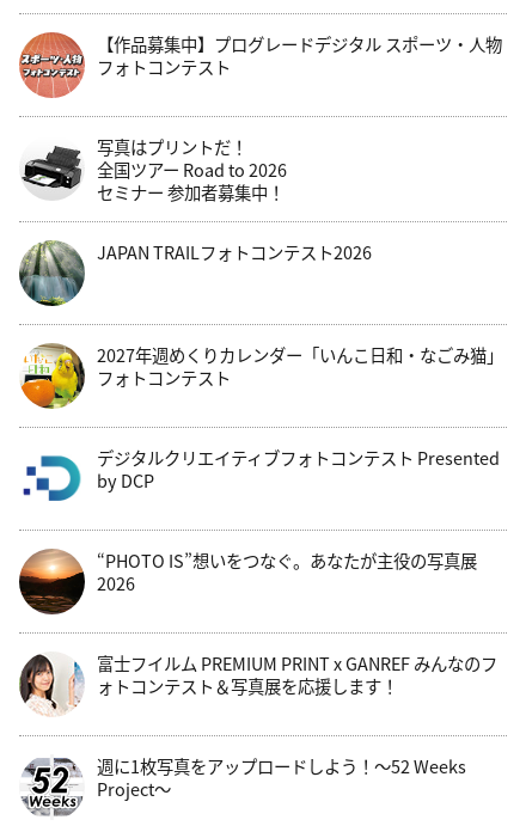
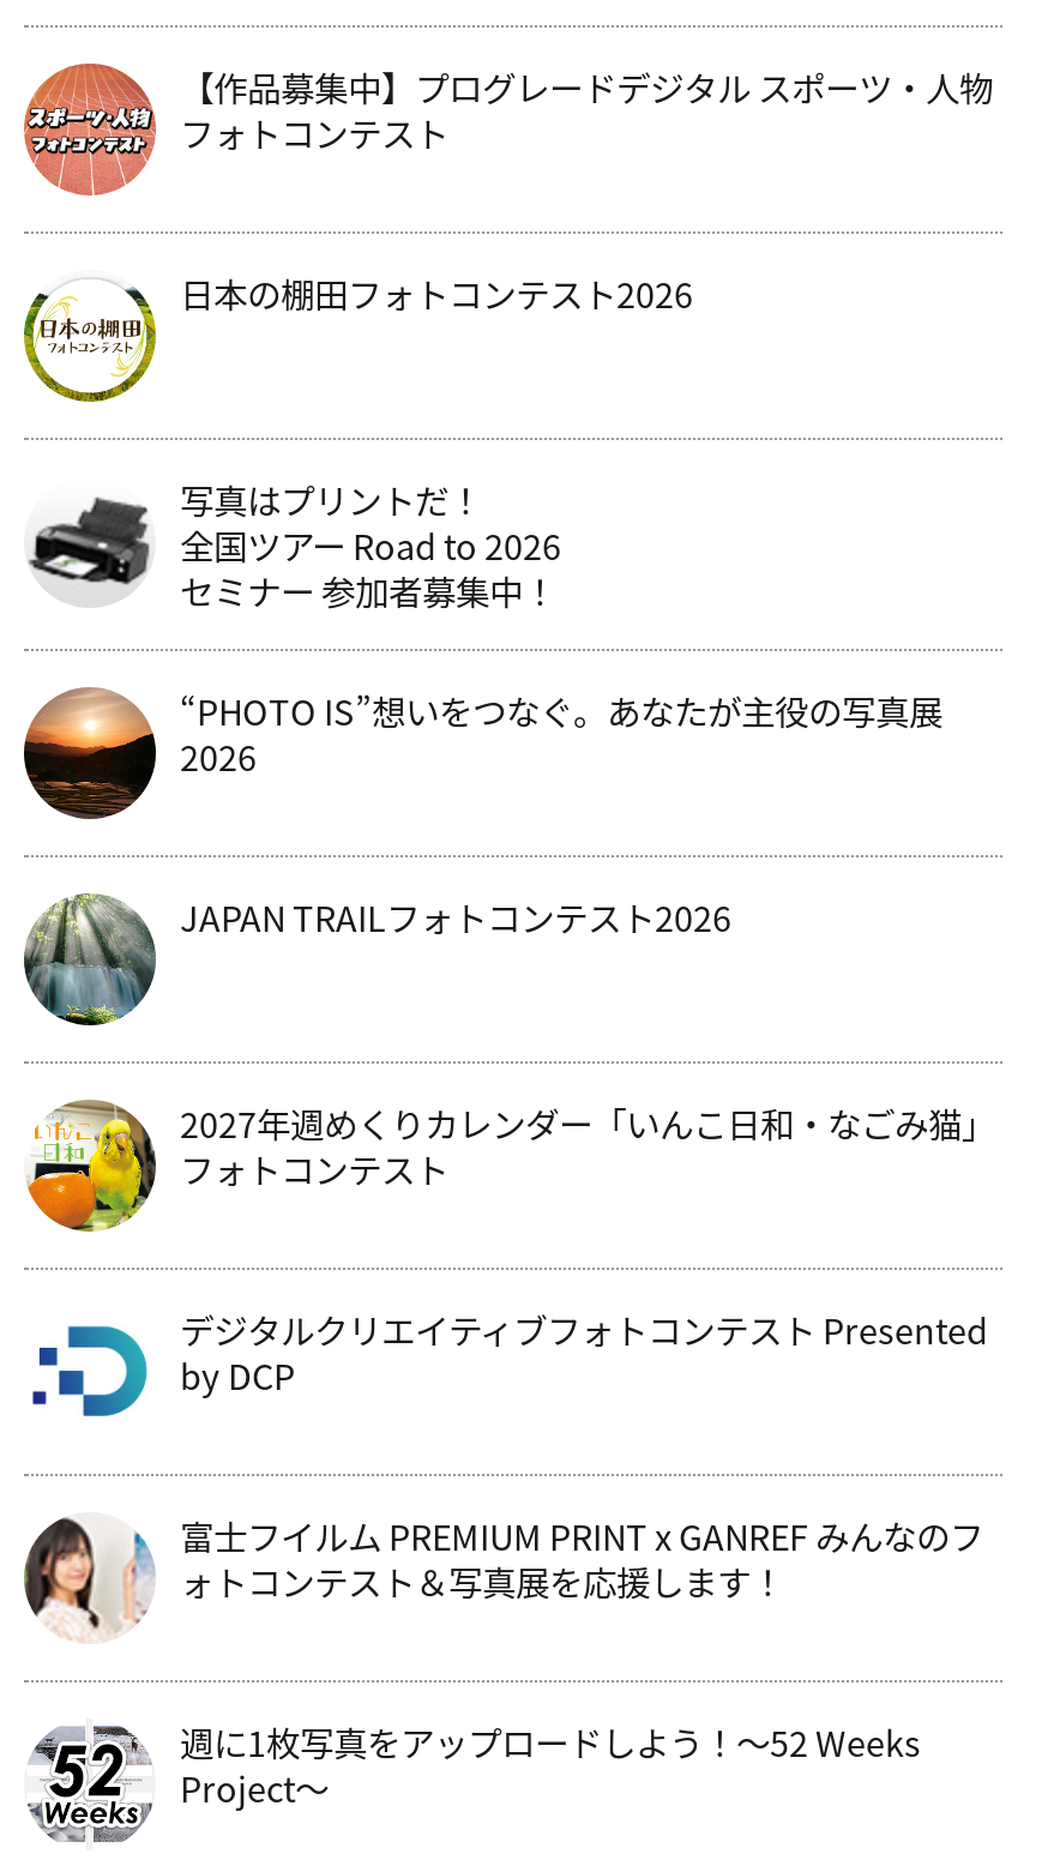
+ [image]
+ 日本の棚田フォトコンテスト2026

moved down: [image] | JAPAN TRAILフォトコンテスト2026 | 2027年週めくりカレンダー「いんこ日和・なごみ猫」 | フォトコンテスト | デジタルクリエイティブフォトコンテスト Presented | by DCP

moved up: [image] | “PHOTO IS”想いをつなぐ。あなたが主役の写真展 | 2026
